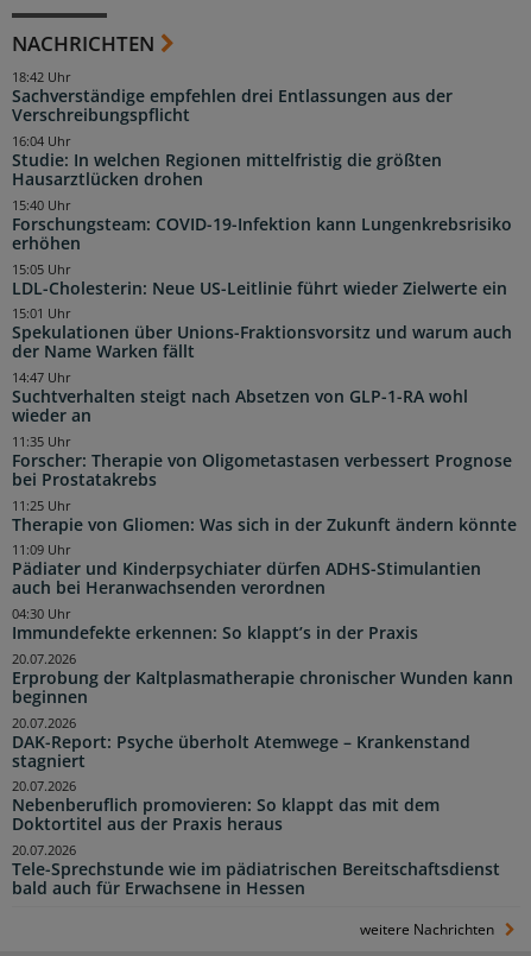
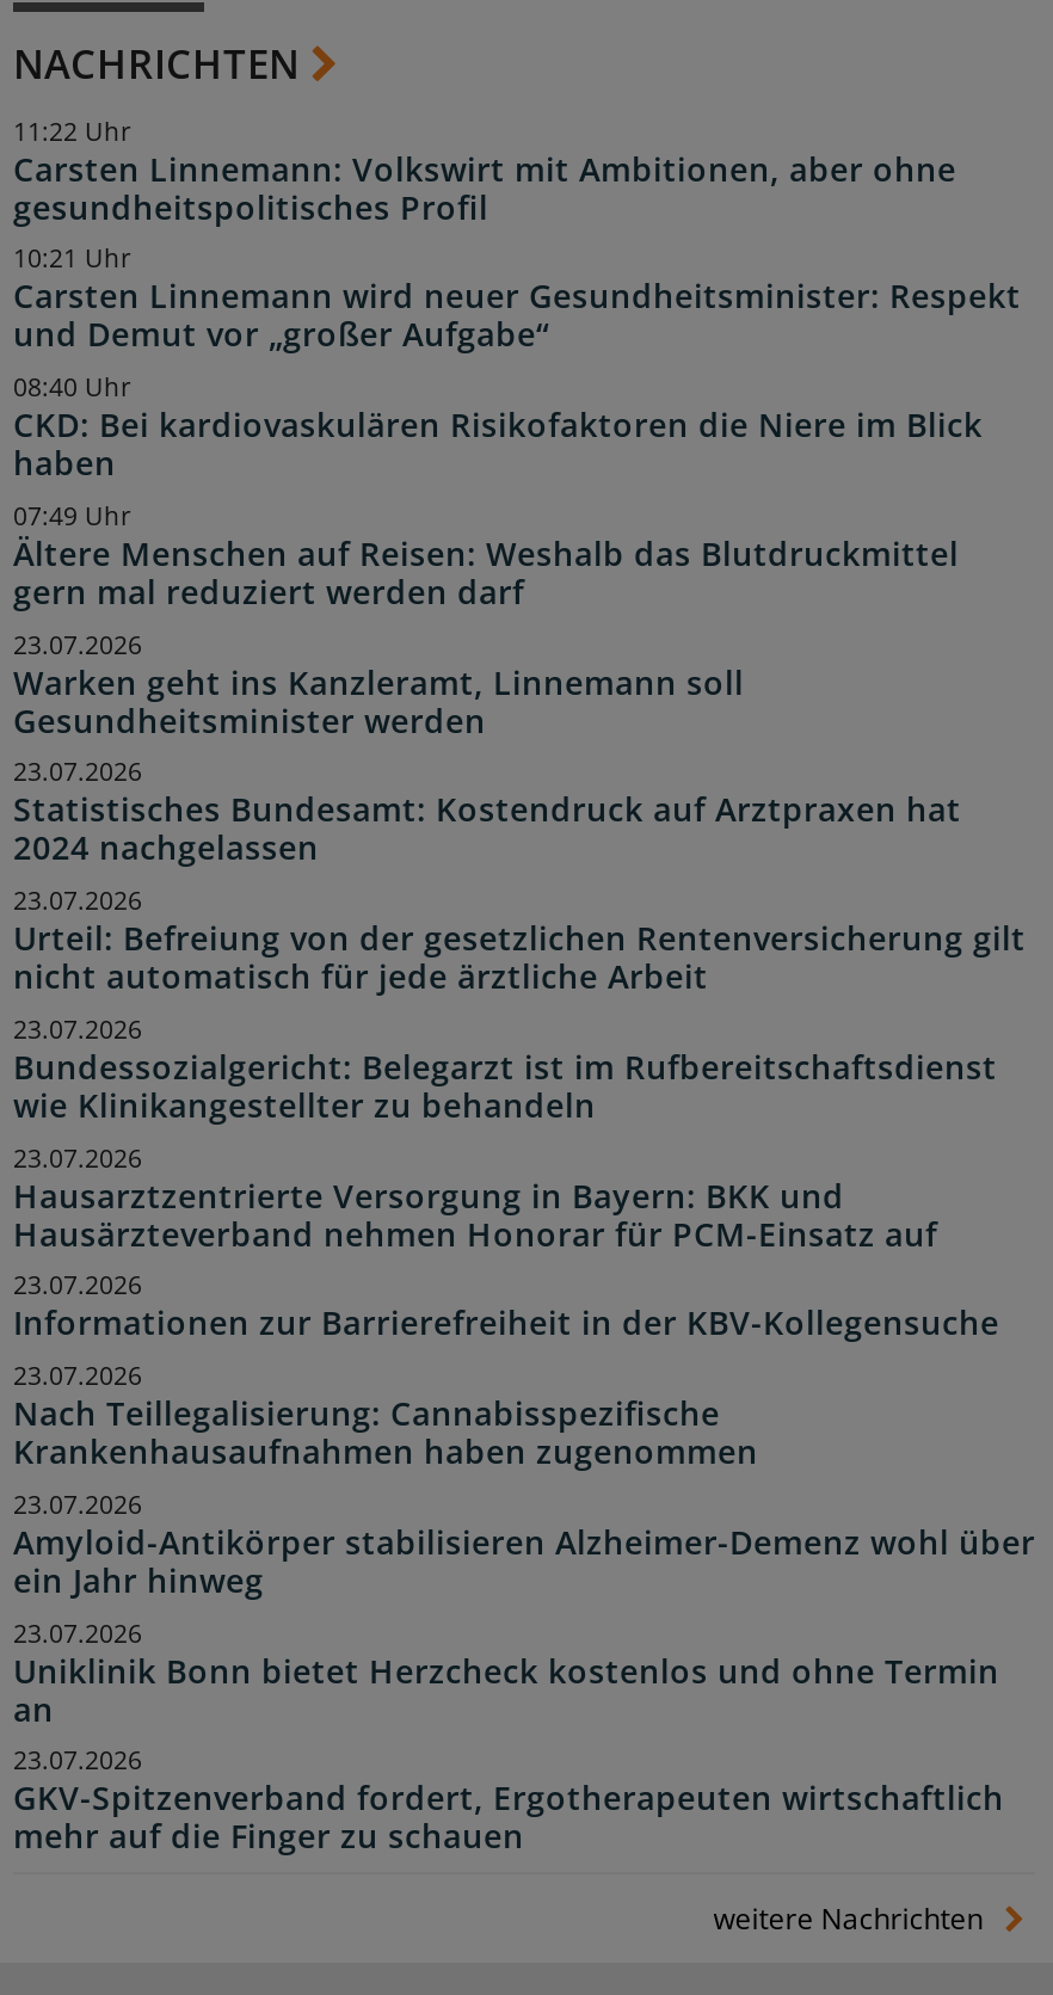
- 18:42 Uhr
+ 11:22 Uhr

- Sachverständige empfehlen drei Entlassungen aus der
- Verschreibungspflicht
+ Carsten Linnemann: Volkswirt mit Ambitionen, aber ohne
+ gesundheitspolitisches Profil

- 16:04 Uhr
+ 10:21 Uhr

- Studie: In welchen Regionen mittelfristig die größten
- Hausarztlücken drohen
+ Carsten Linnemann wird neuer Gesundheitsminister: Respekt
+ und Demut vor „großer Aufgabe“

- 15:40 Uhr
+ 08:40 Uhr

- Forschungsteam: COVID-19-Infektion kann Lungenkrebsrisiko
- erhöhen
+ CKD: Bei kardiovaskulären Risikofaktoren die Niere im Blick
+ haben

- 15:05 Uhr
+ 07:49 Uhr

- LDL-Cholesterin: Neue US-Leitlinie führt wieder Zielwerte ein
+ Ältere Menschen auf Reisen: Weshalb das Blutdruckmittel
+ gern mal reduziert werden darf

- 15:01 Uhr
+ 23.07.2026

- Spekulationen über Unions-Fraktionsvorsitz und warum auch
- der Name Warken fällt
+ Warken geht ins Kanzleramt, Linnemann soll
+ Gesundheitsminister werden

- 14:47 Uhr
+ 23.07.2026

- Suchtverhalten steigt nach Absetzen von GLP-1-RA wohl
- wieder an
+ Statistisches Bundesamt: Kostendruck auf Arztpraxen hat
+ 2024 nachgelassen

- 11:35 Uhr
+ 23.07.2026

- Forscher: Therapie von Oligometastasen verbessert Prognose
- bei Prostatakrebs
+ Urteil: Befreiung von der gesetzlichen Rentenversicherung gilt
+ nicht automatisch für jede ärztliche Arbeit

- 11:25 Uhr
+ 23.07.2026

- Therapie von Gliomen: Was sich in der Zukunft ändern könnte
+ Bundessozialgericht: Belegarzt ist im Rufbereitschaftsdienst
+ wie Klinikangestellter zu behandeln

- 11:09 Uhr
+ 23.07.2026

- Pädiater und Kinderpsychiater dürfen ADHS-Stimulantien
- auch bei Heranwachsenden verordnen
+ Hausarztzentrierte Versorgung in Bayern: BKK und
+ Hausärzteverband nehmen Honorar für PCM-Einsatz auf

- 04:30 Uhr
+ 23.07.2026

- Immundefekte erkennen: So klappt’s in der Praxis
+ Informationen zur Barrierefreiheit in der KBV-Kollegensuche

- 20.07.2026
+ 23.07.2026

- Erprobung der Kaltplasmatherapie chronischer Wunden kann
- beginnen
+ Nach Teillegalisierung: Cannabisspezifische
+ Krankenhausaufnahmen haben zugenommen

- 20.07.2026
+ 23.07.2026

- DAK-Report: Psyche überholt Atemwege – Krankenstand
- stagniert
+ Amyloid-Antikörper stabilisieren Alzheimer-Demenz wohl über
+ ein Jahr hinweg

- 20.07.2026
+ 23.07.2026

- Nebenberuflich promovieren: So klappt das mit dem
- Doktortitel aus der Praxis heraus
+ Uniklinik Bonn bietet Herzcheck kostenlos und ohne Termin
+ an

- 20.07.2026
+ 23.07.2026

- Tele-Sprechstunde wie im pädiatrischen Bereitschaftsdienst
- bald auch für Erwachsene in Hessen
+ GKV-Spitzenverband fordert, Ergotherapeuten wirtschaftlich
+ mehr auf die Finger zu schauen
